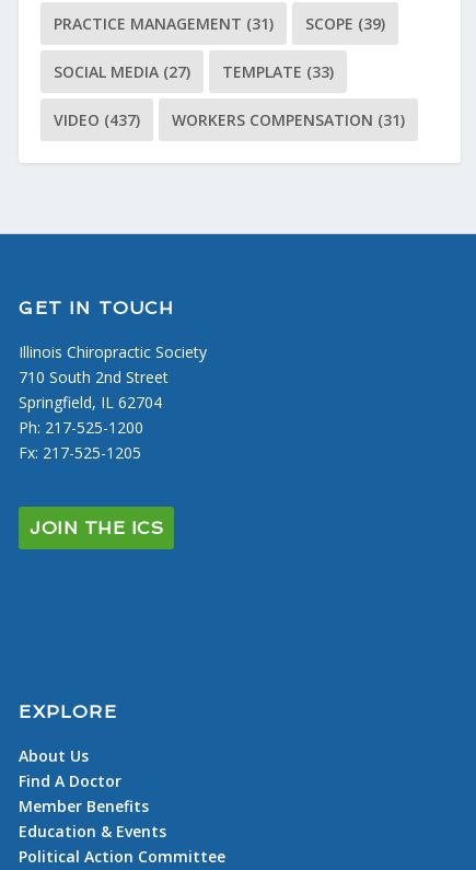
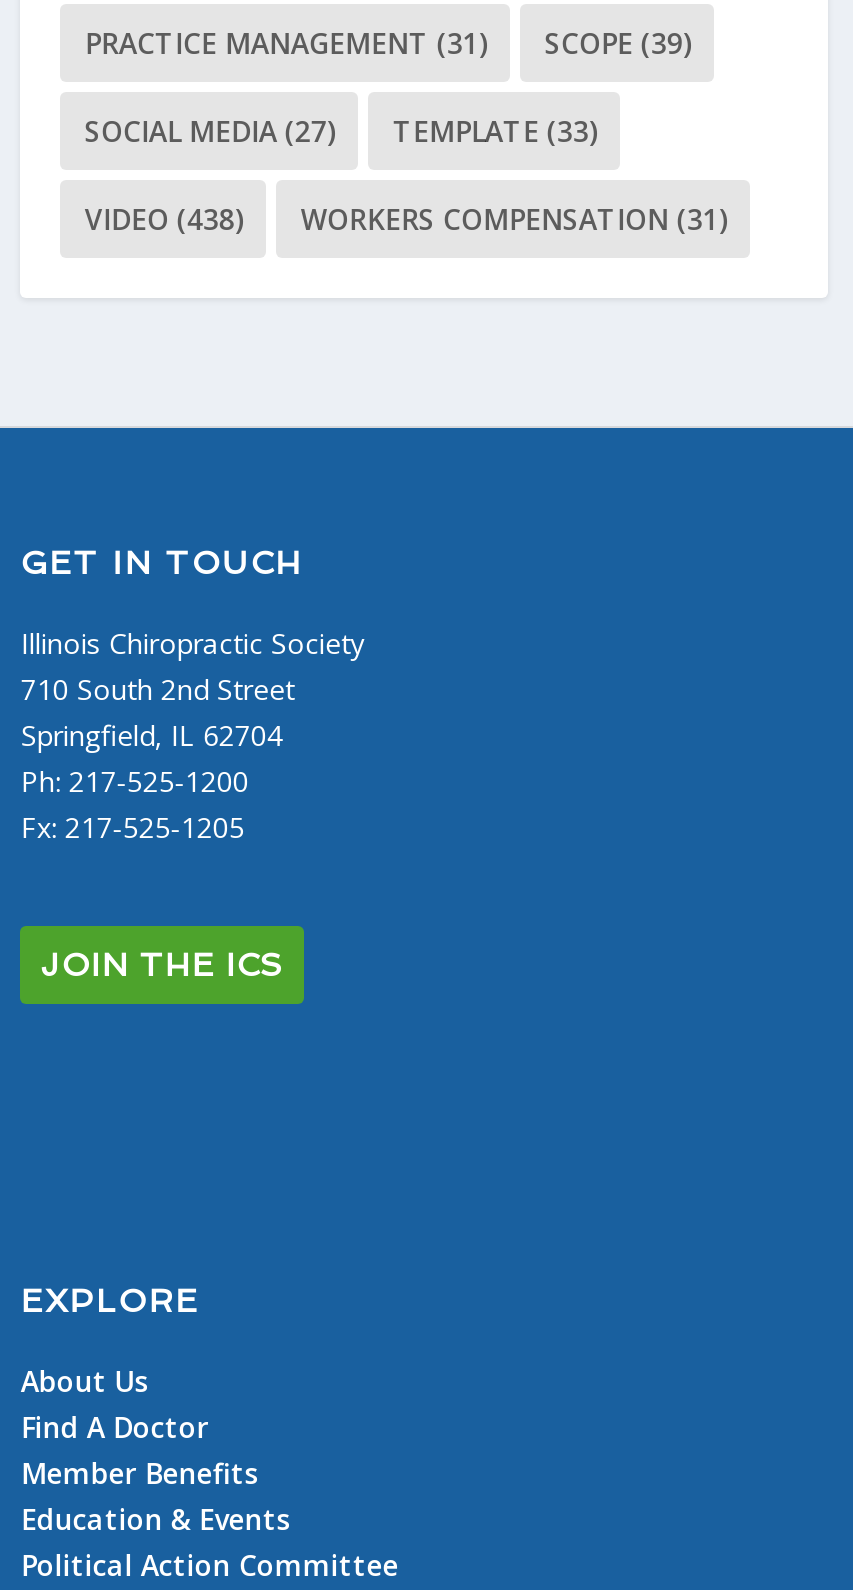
- VIDEO (437) WORKERS COMPENSATION (31)
+ VIDEO (438) WORKERS COMPENSATION (31)
